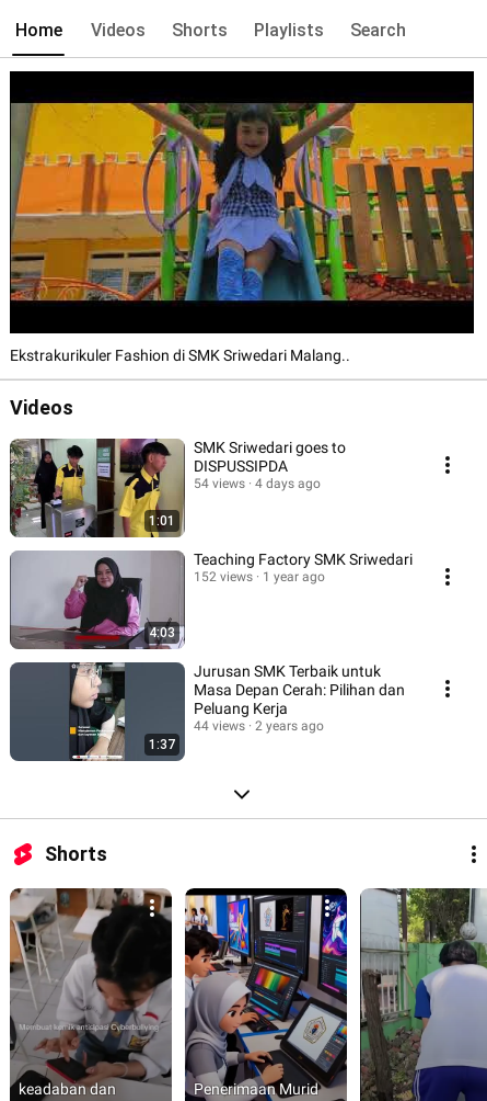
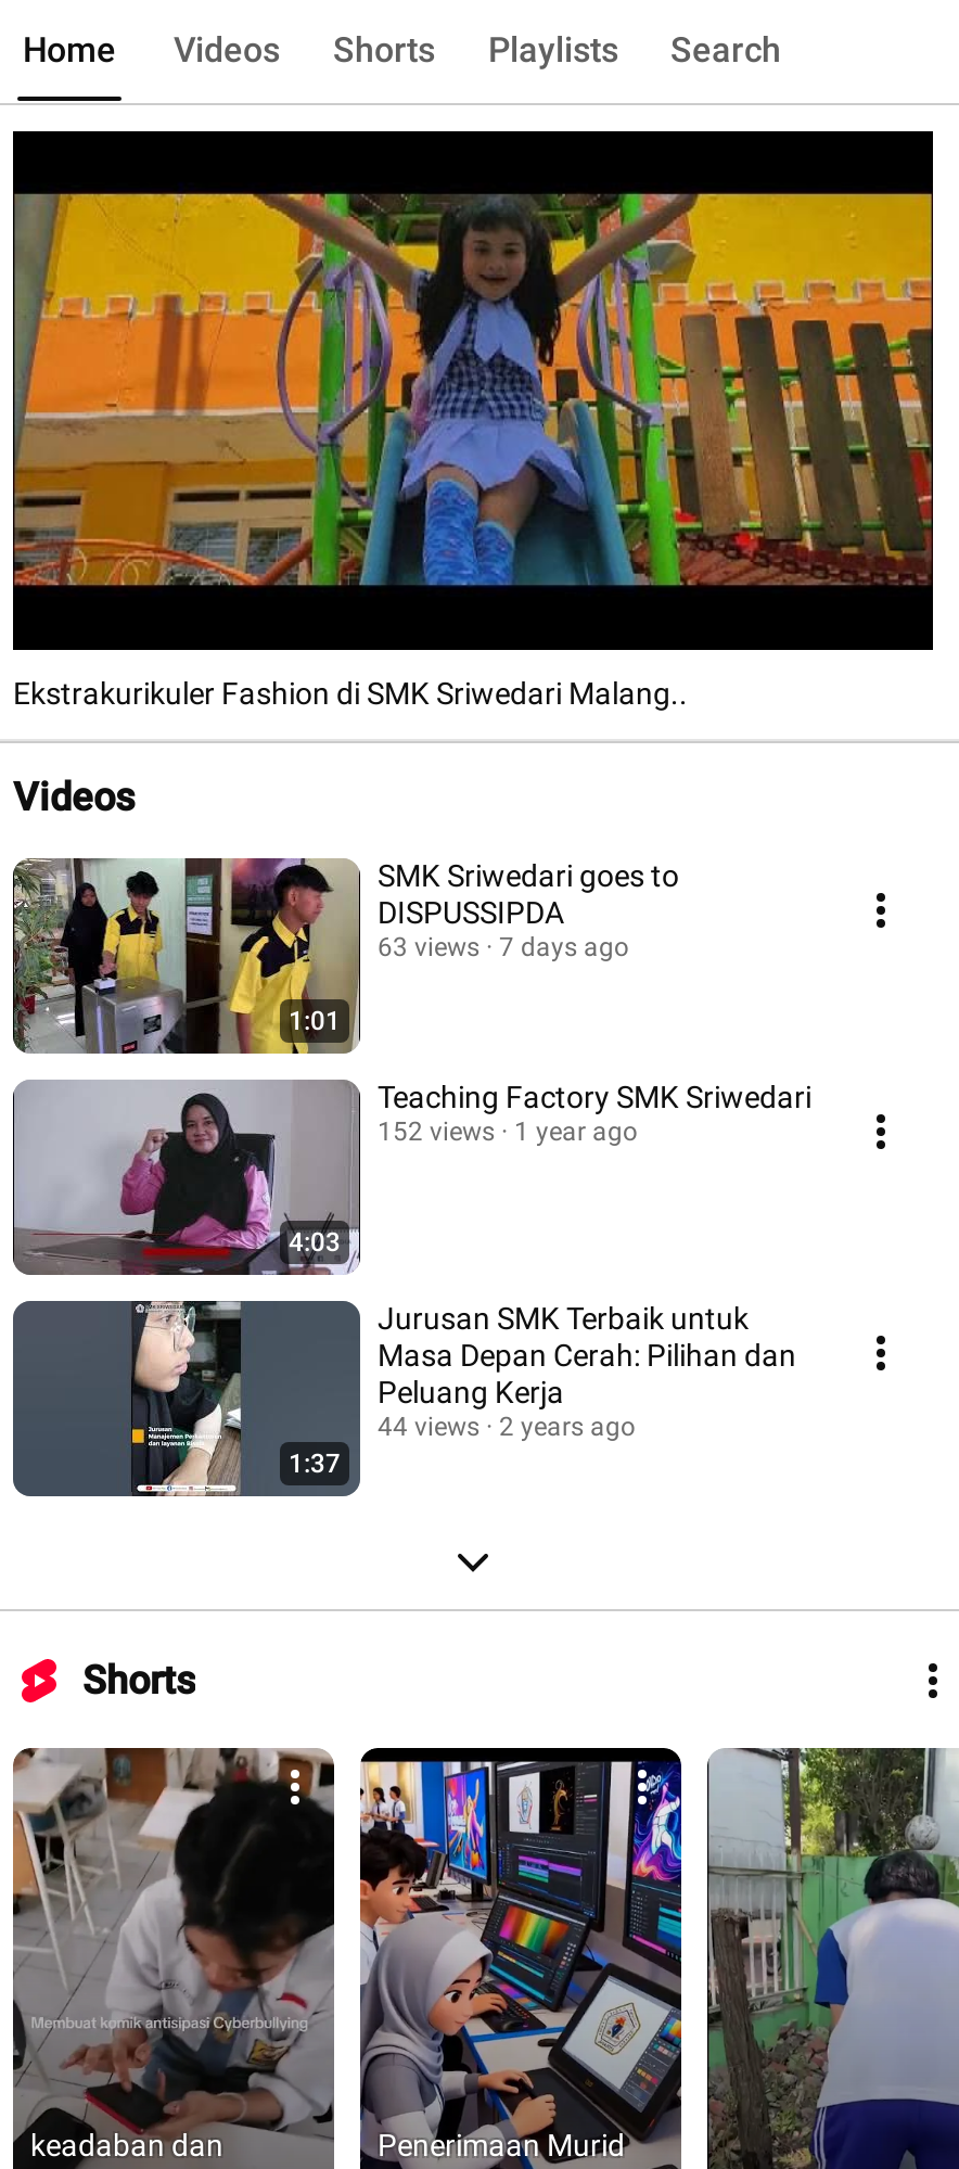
- 54 views
+ 63 views

- 4 days ago
+ 7 days ago
